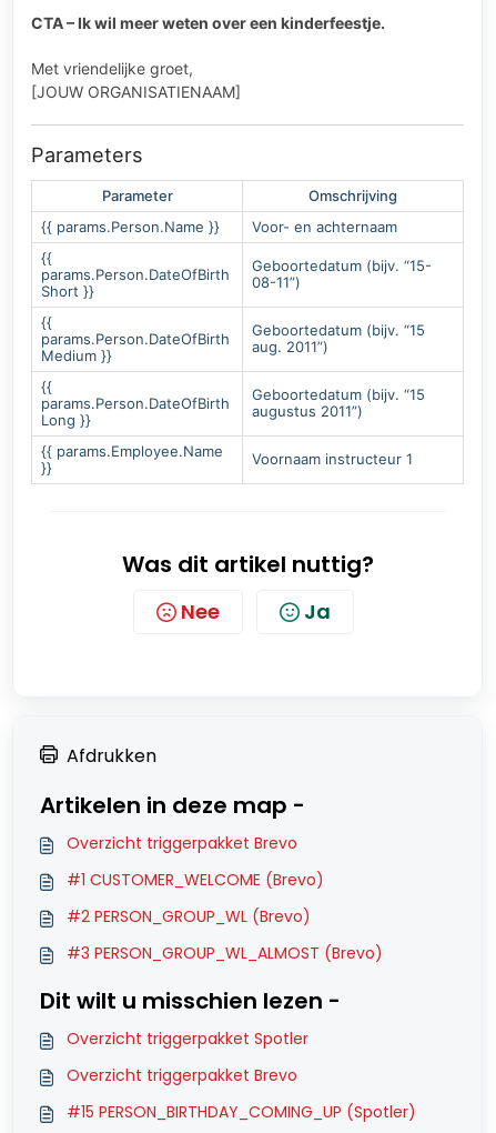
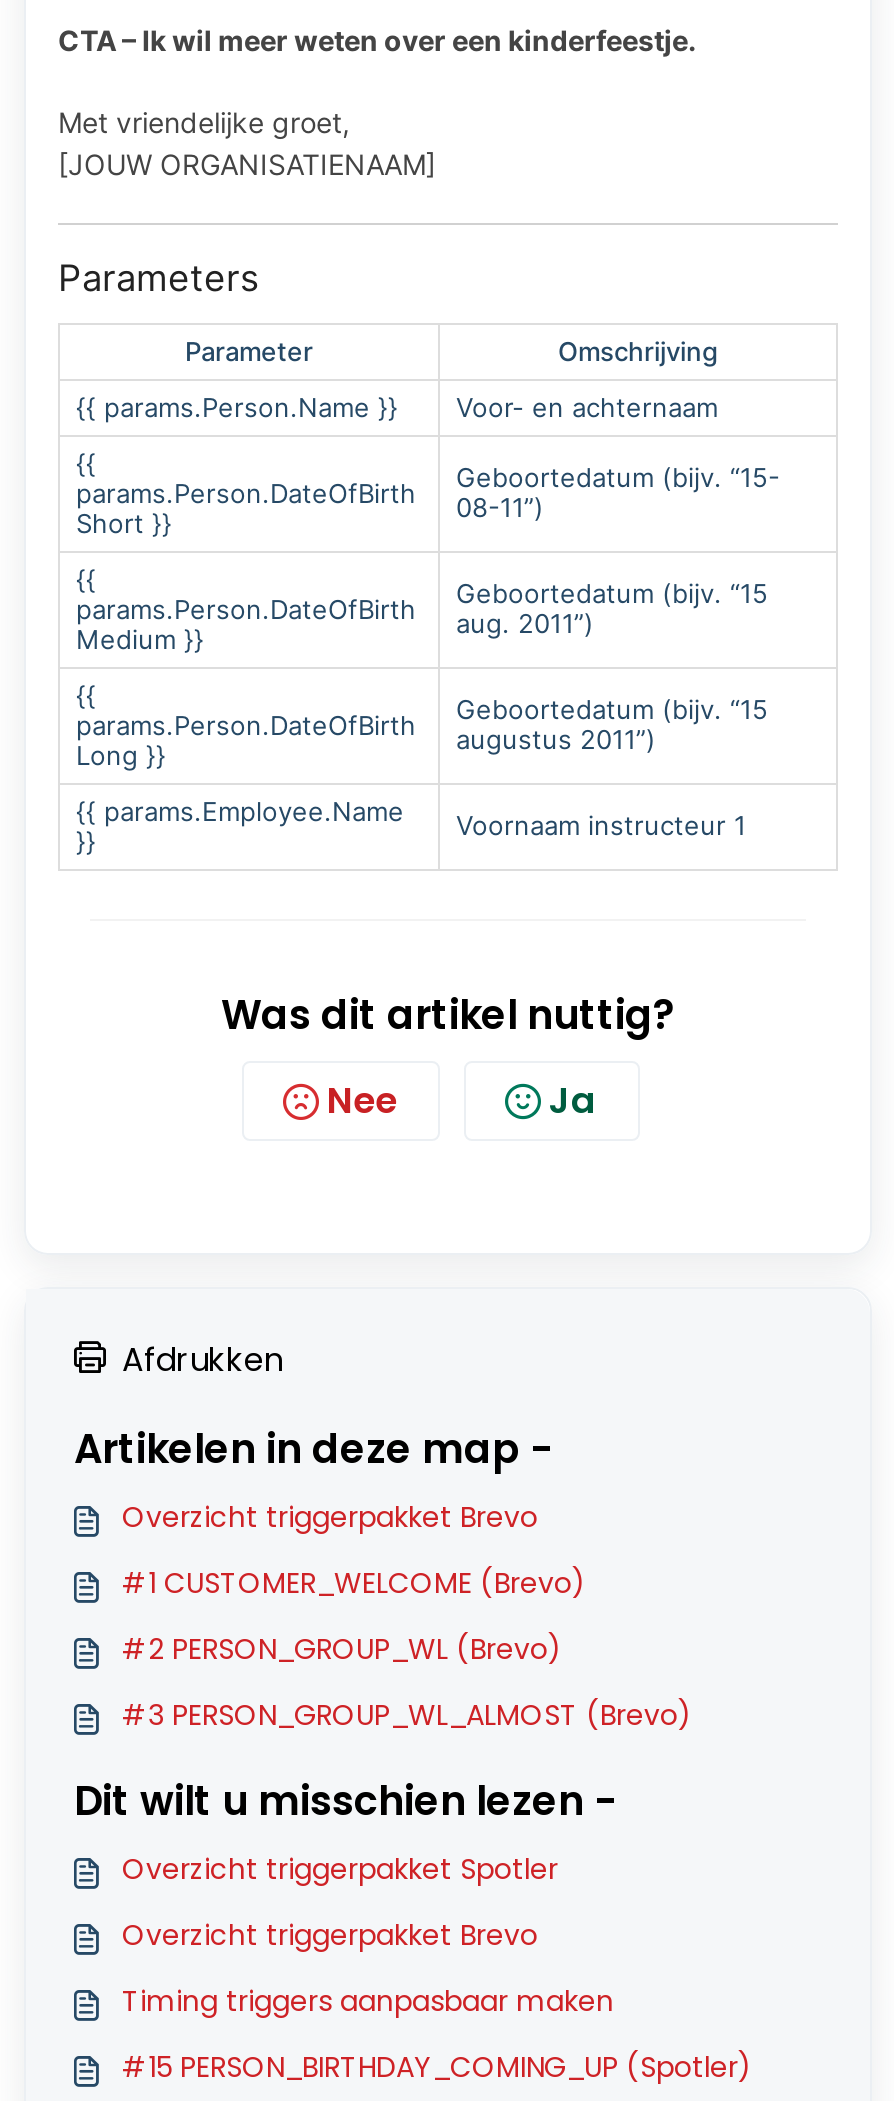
+ Timing triggers aanpasbaar maken
